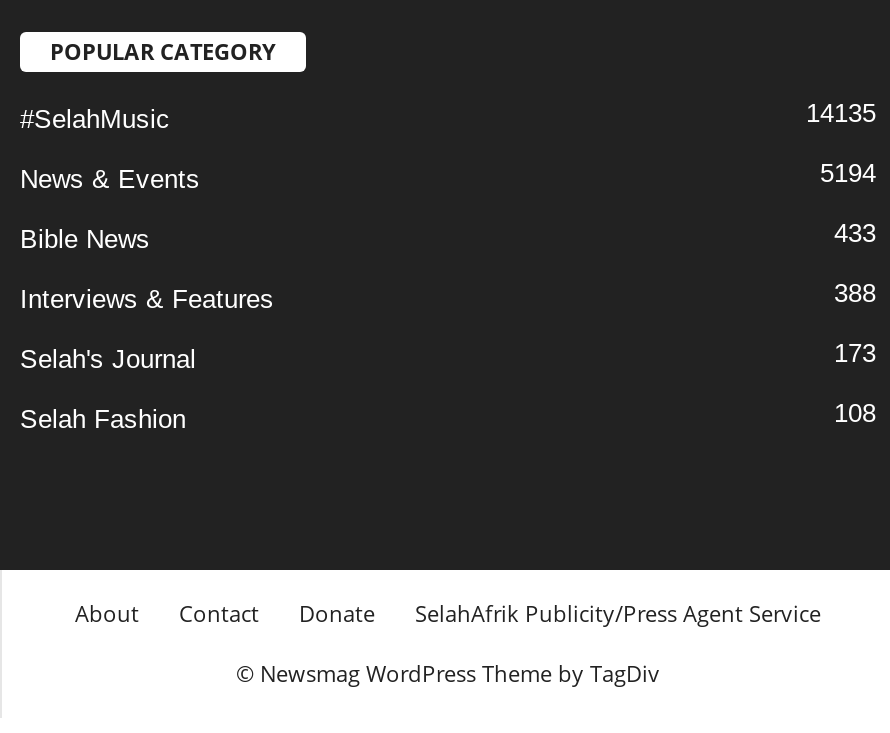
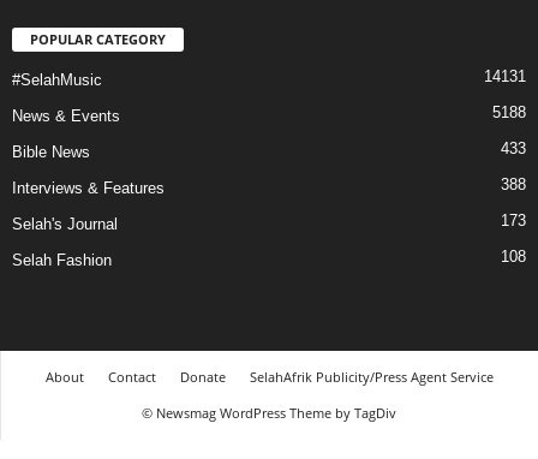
- 14135
+ 14131

- 5194
+ 5188
